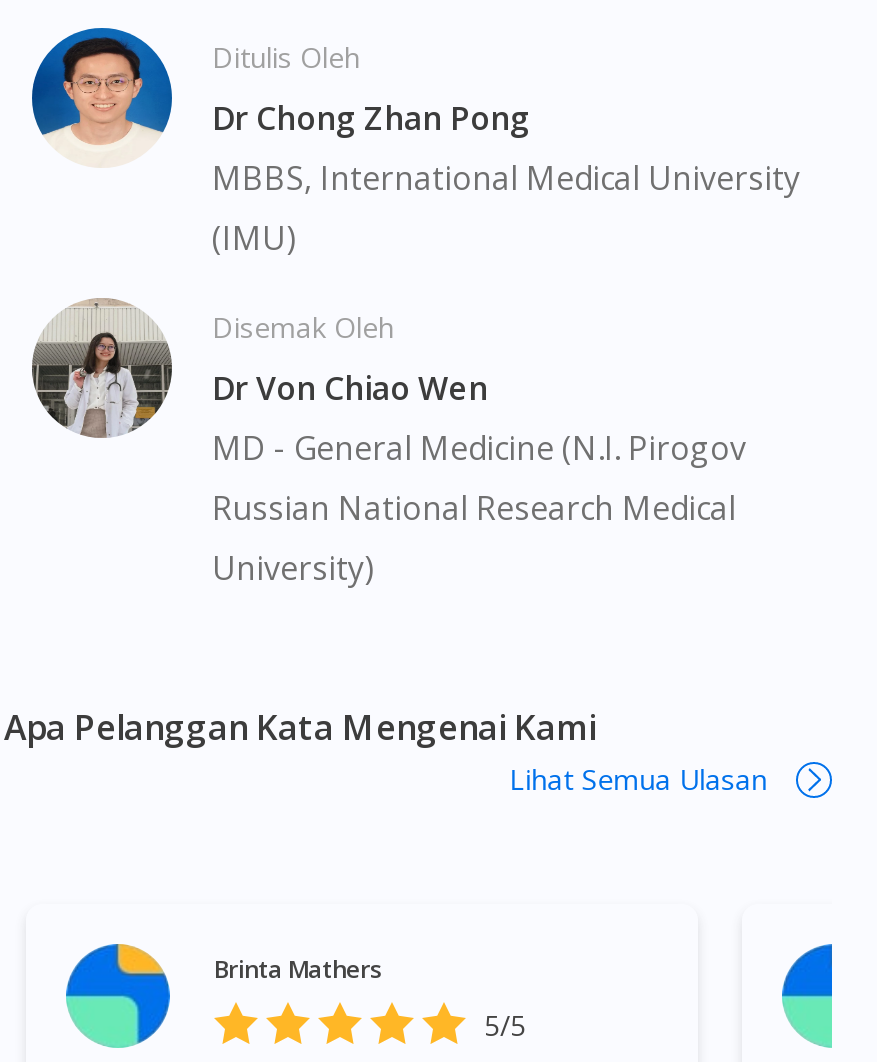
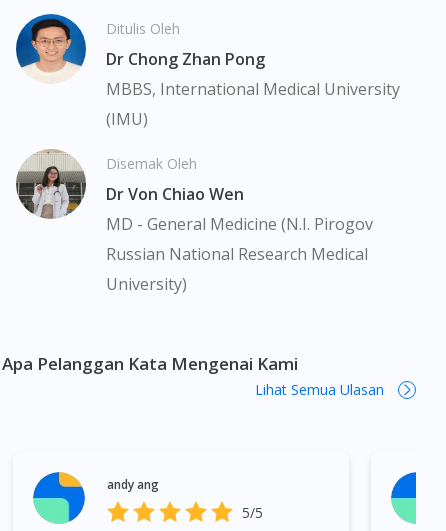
- Brinta Mathers
+ andy ang
